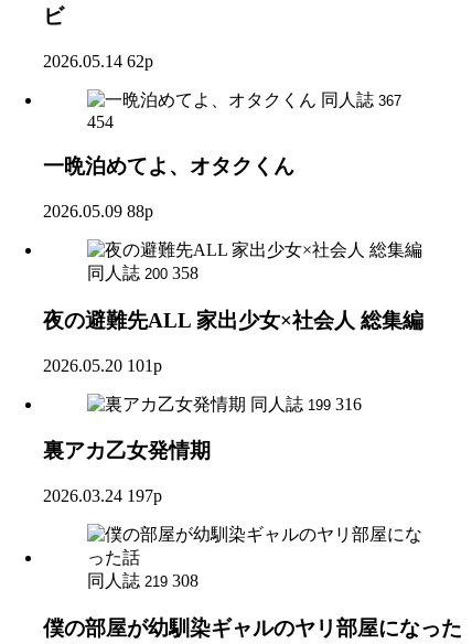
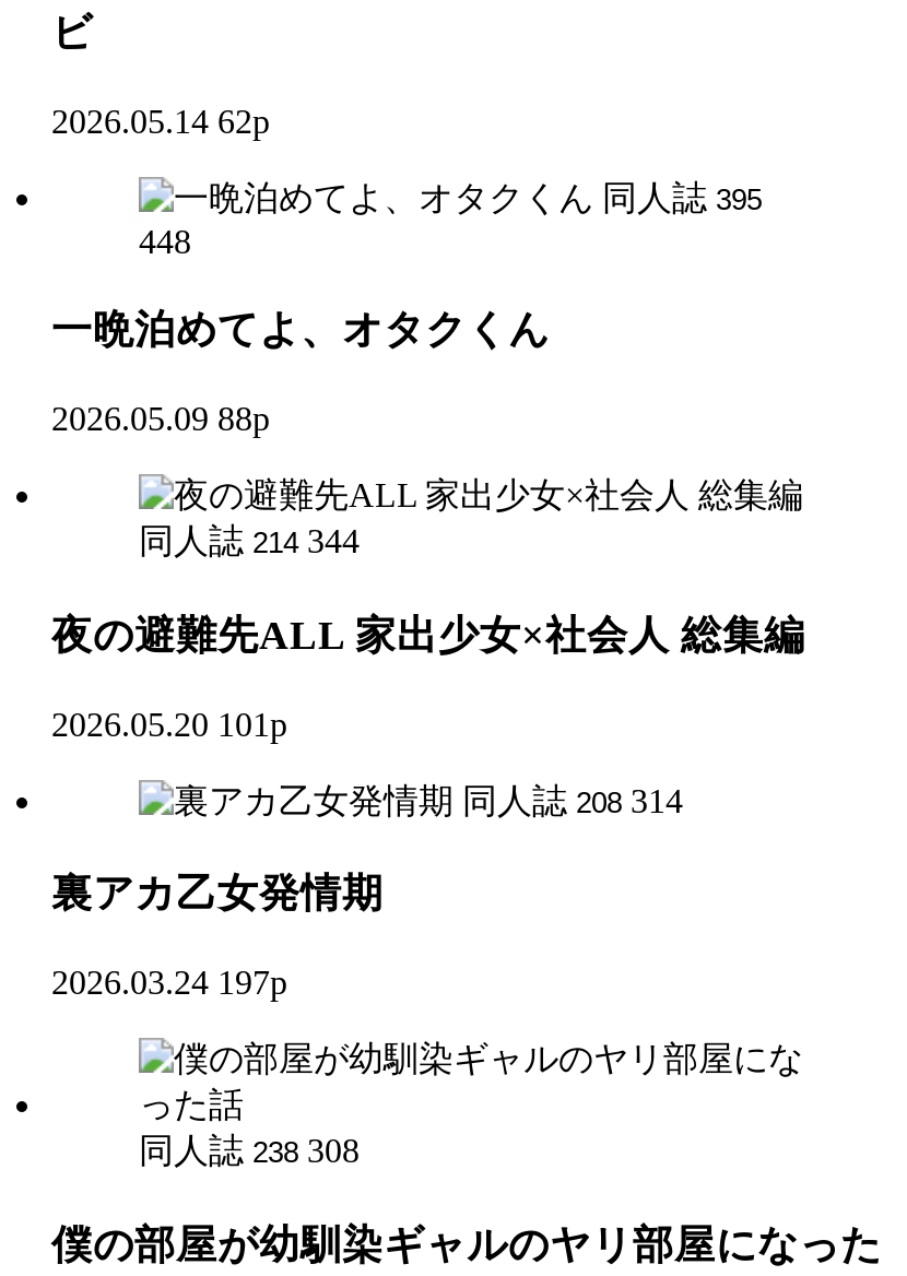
- 同人誌 367
+ 同人誌 395

- 454
+ 448

- 同人誌 200 358
+ 同人誌 214 344

- 同人誌 199 316
+ 同人誌 208 314

- 同人誌 219 308
+ 同人誌 238 308
